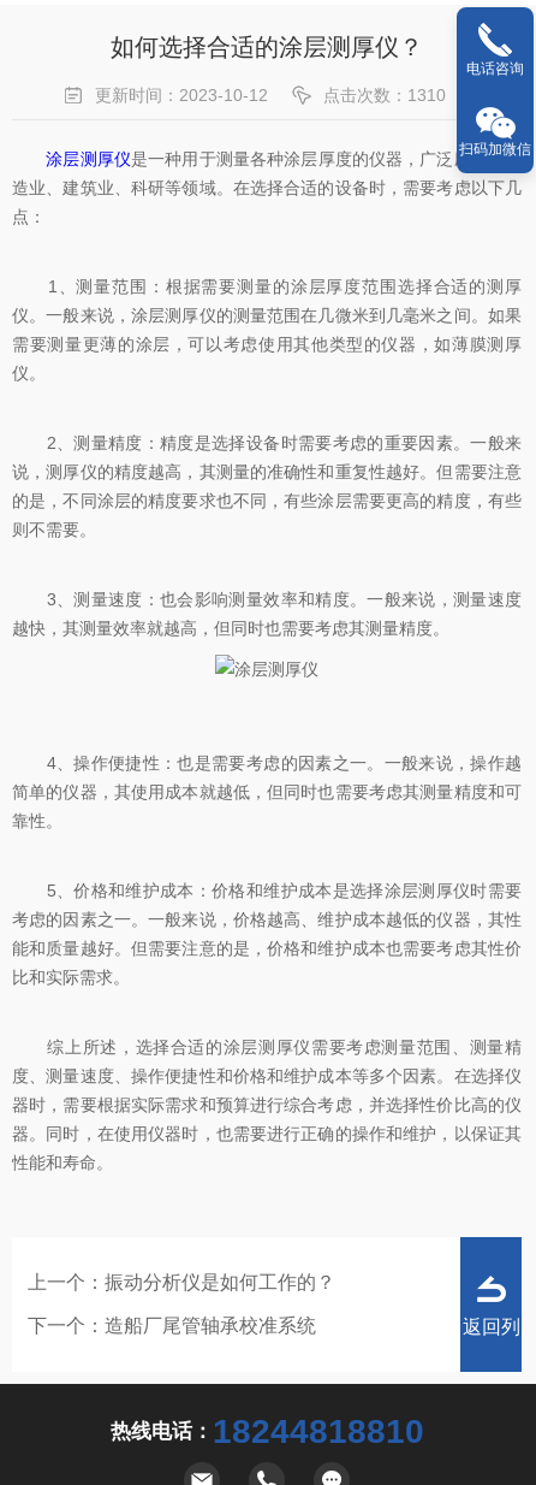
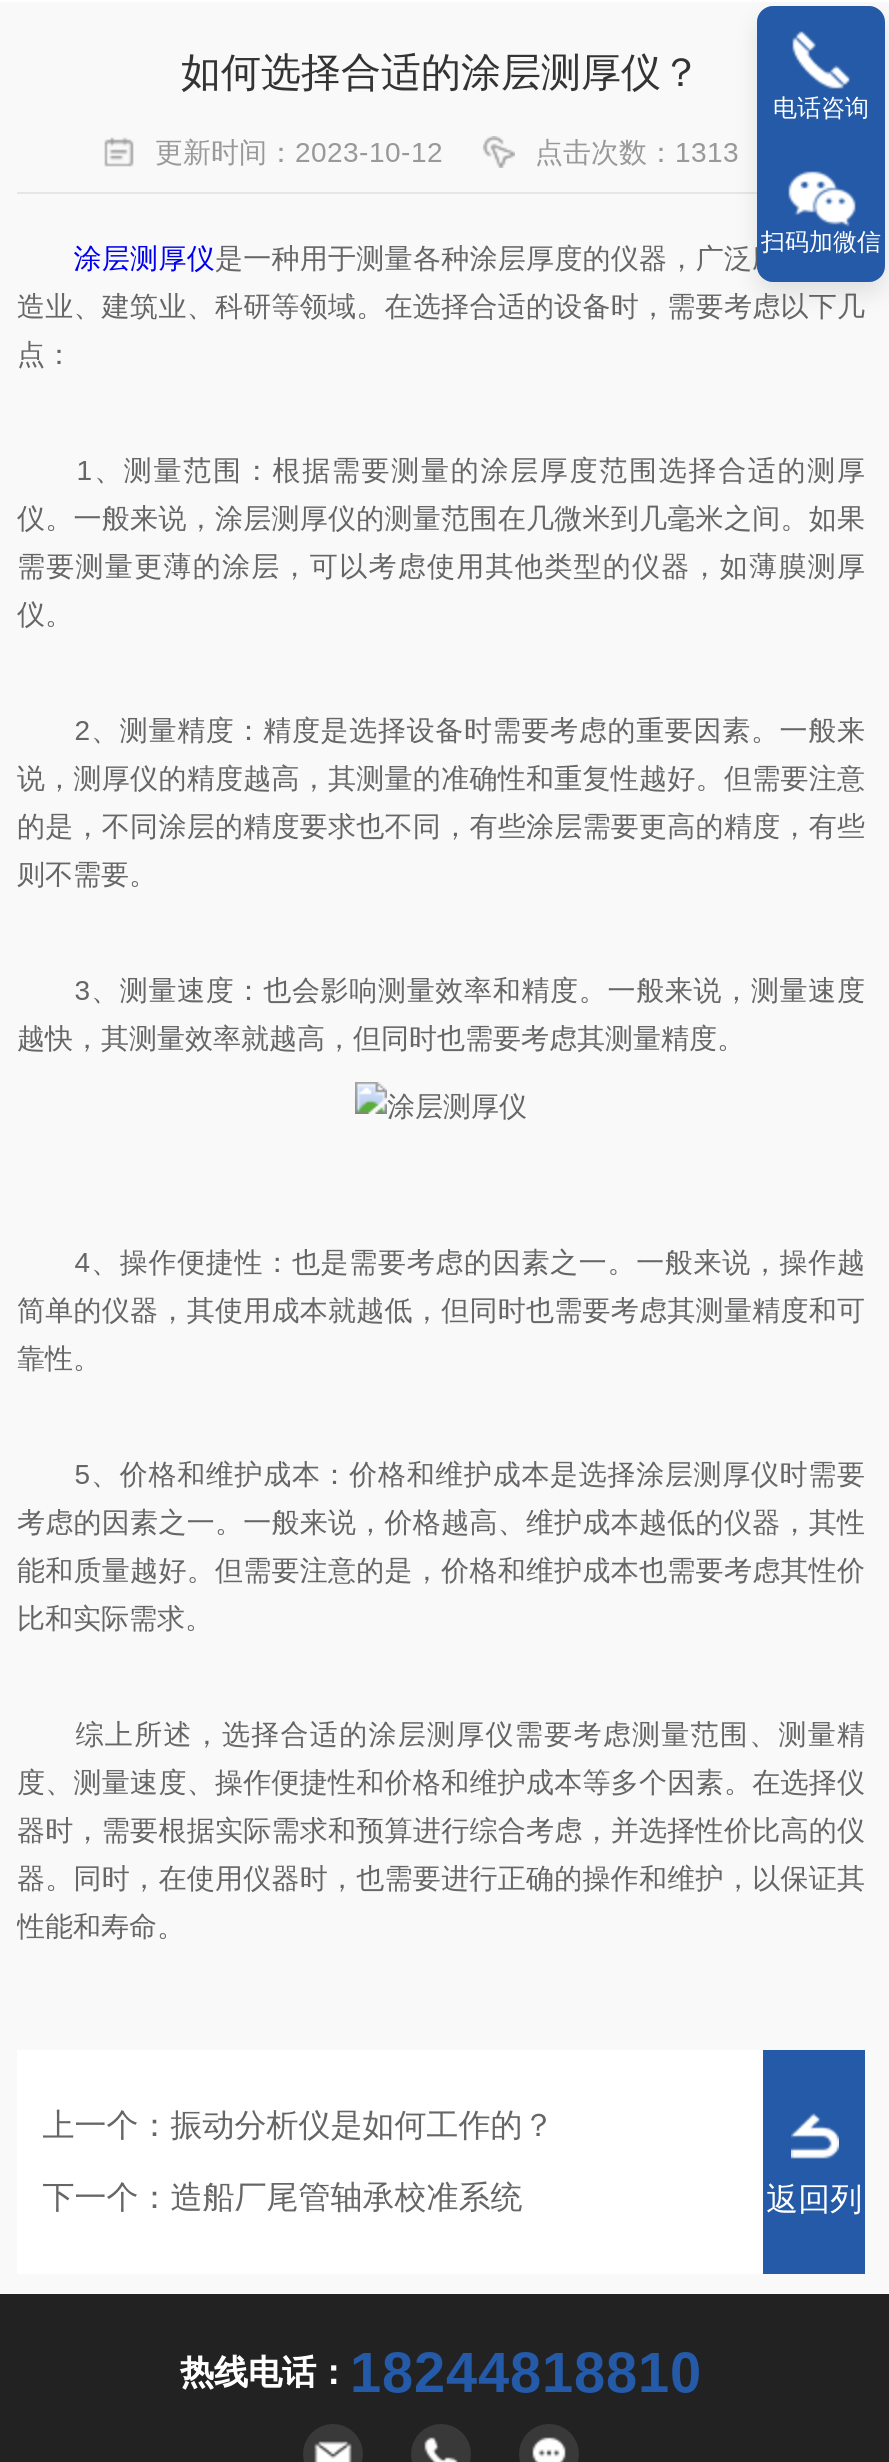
- 点击次数：1310
+ 点击次数：1313
